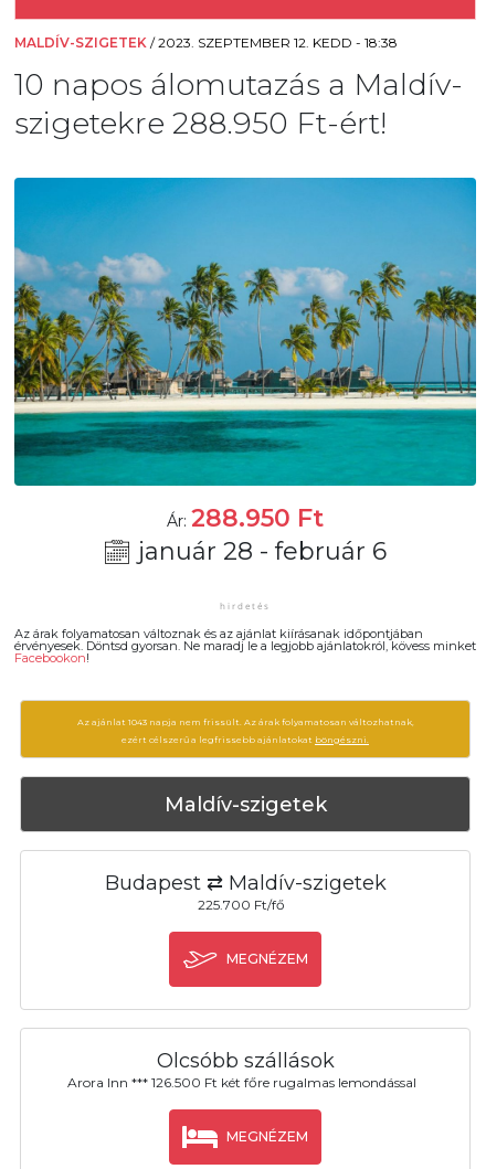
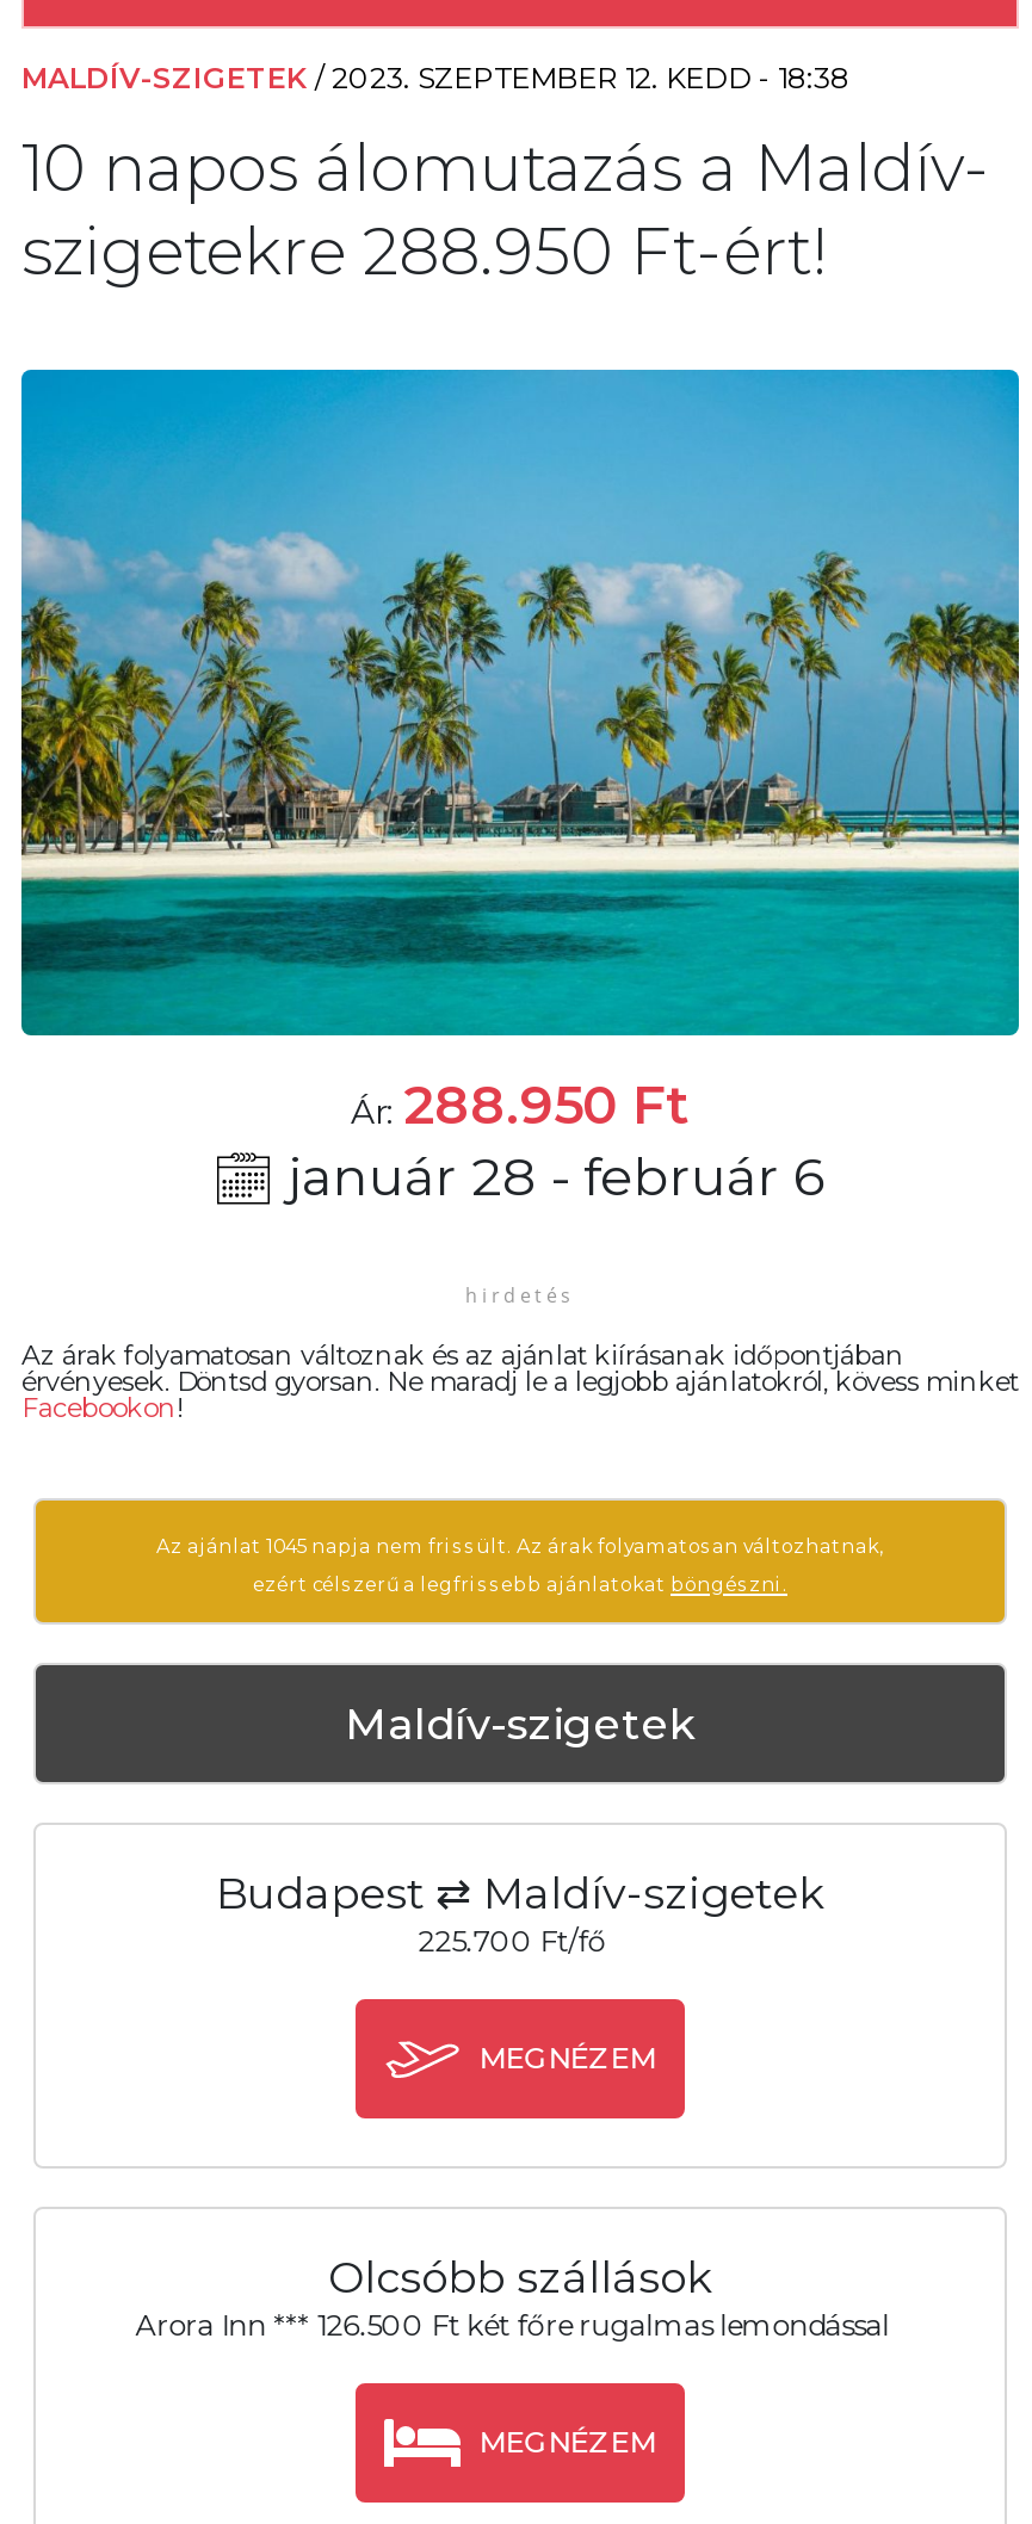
- Az ajánlat 1043 napja nem frissült. Az árak folyamatosan változhatnak,
+ Az ajánlat 1045 napja nem frissült. Az árak folyamatosan változhatnak,
